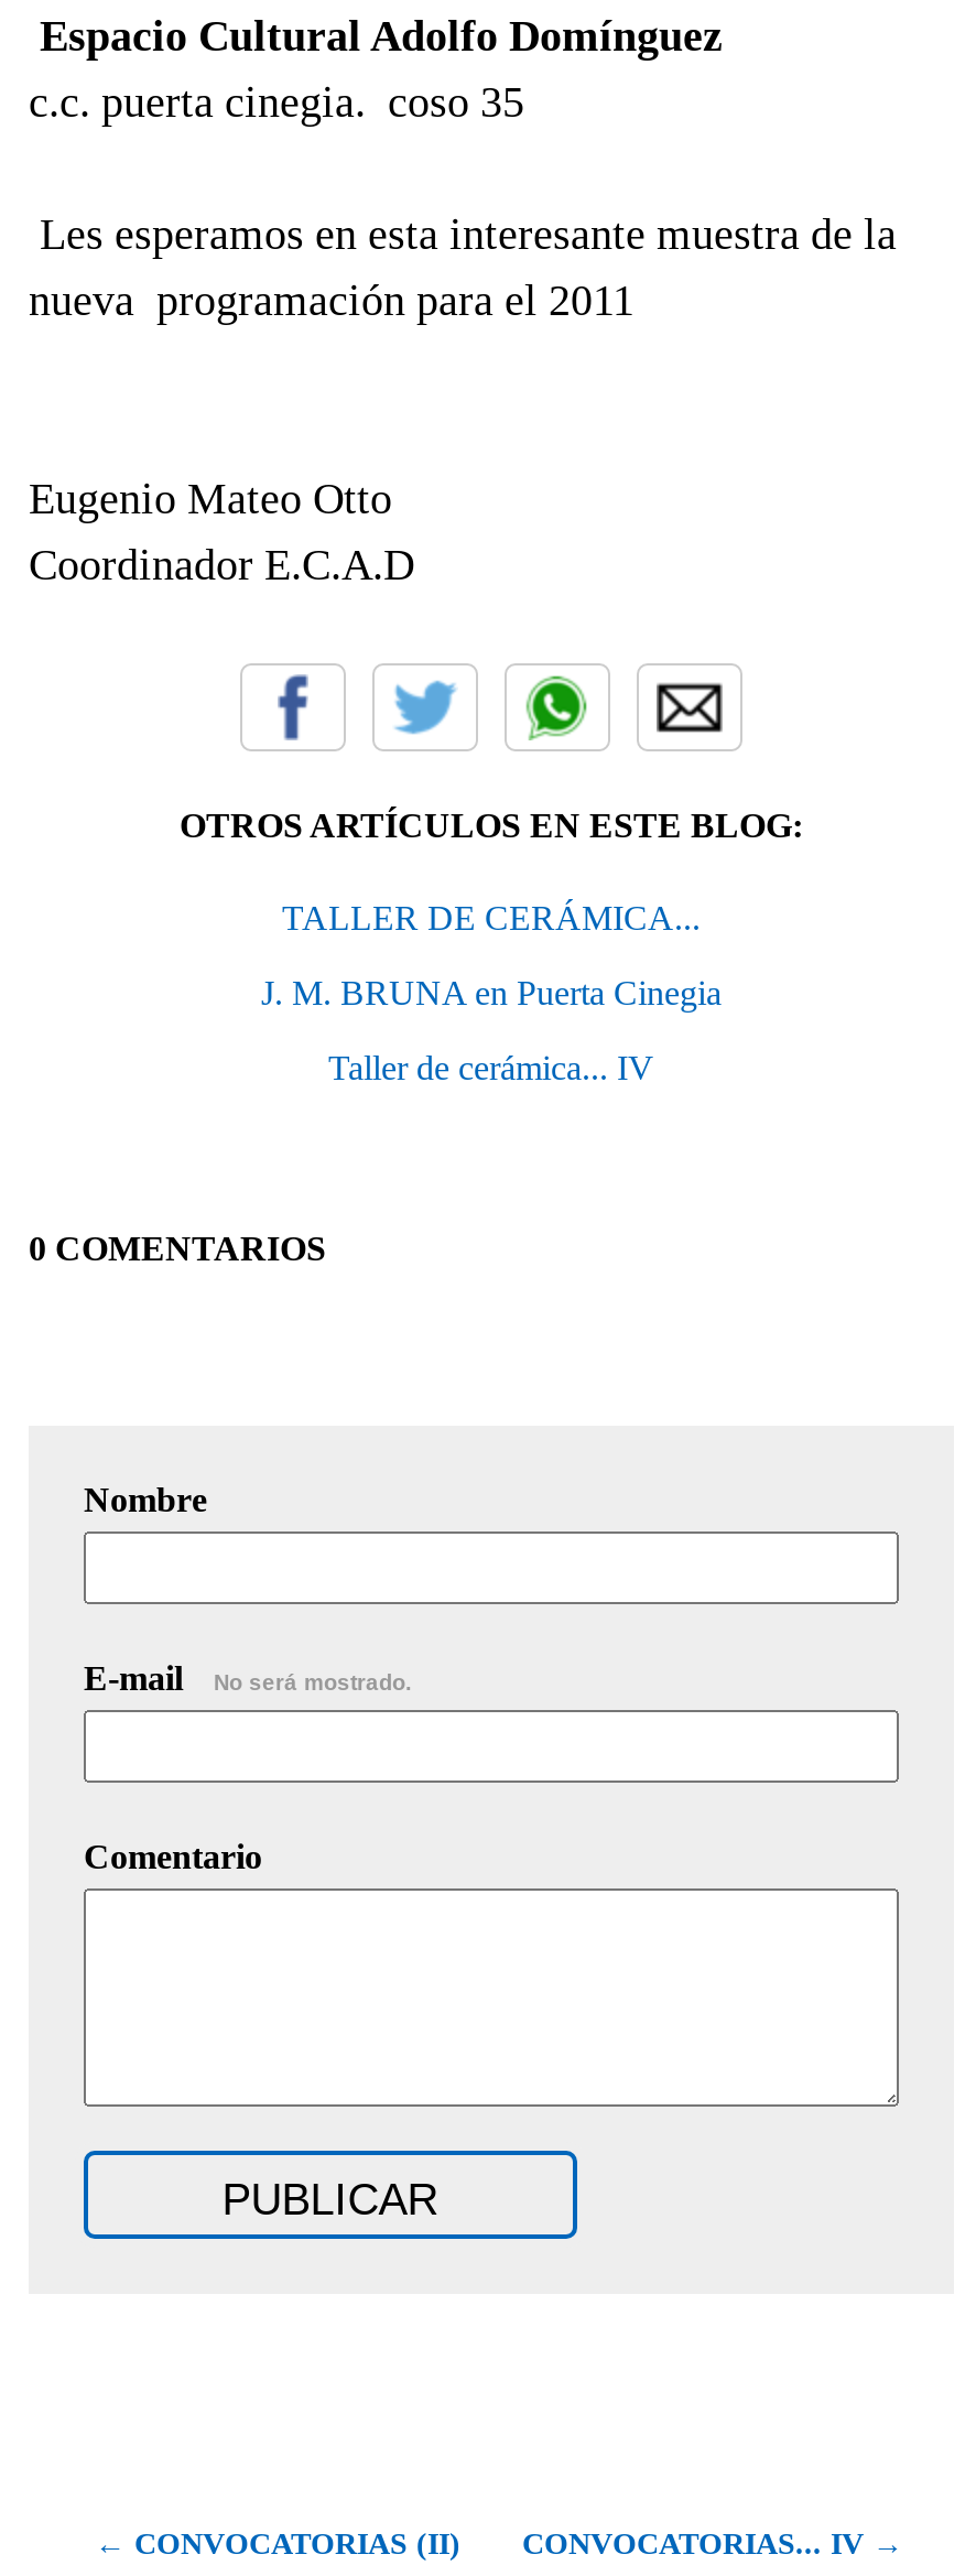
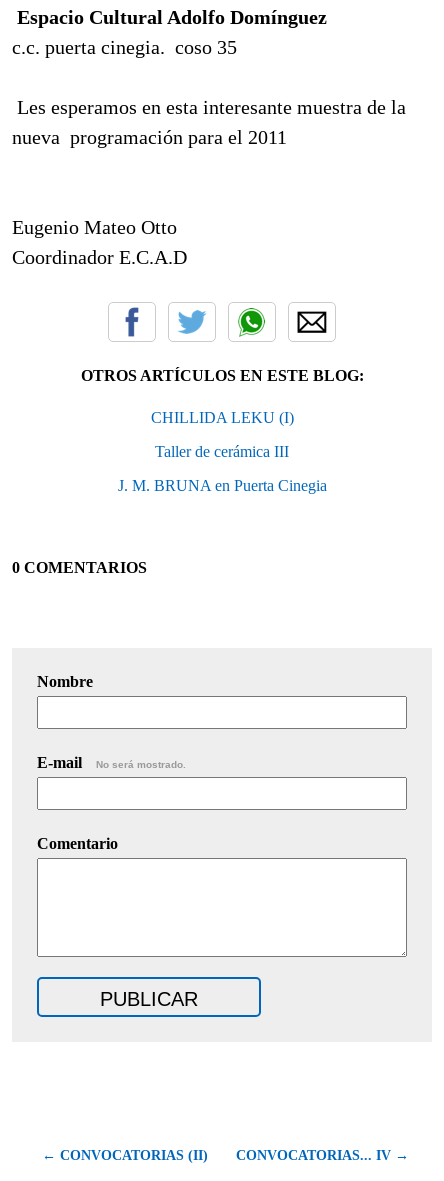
- TALLER DE CERÁMICA...
+ CHILLIDA LEKU (I)
+ Taller de cerámica III

moved down: J. M. BRUNA en Puerta Cinegia

- Taller de cerámica... IV
